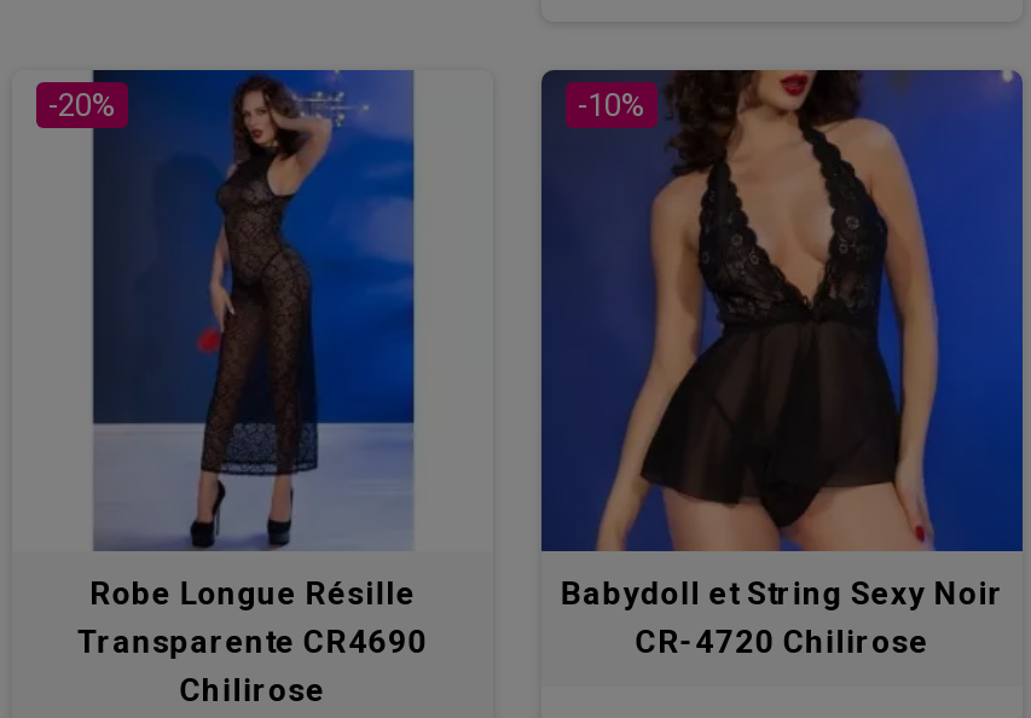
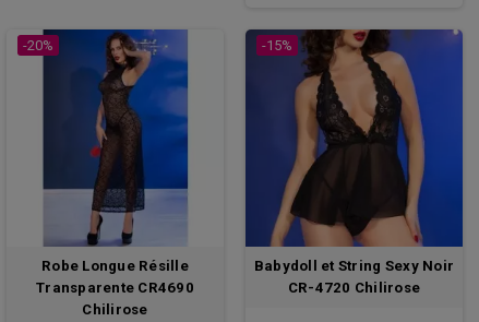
- -10%
+ -15%
